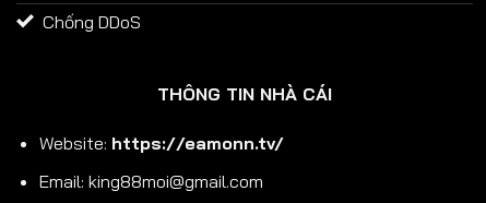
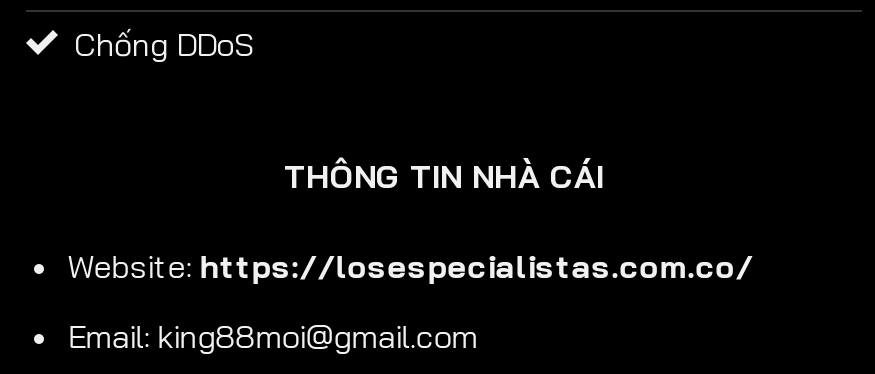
- Website: https://eamonn.tv/
+ Website: https://losespecialistas.com.co/
